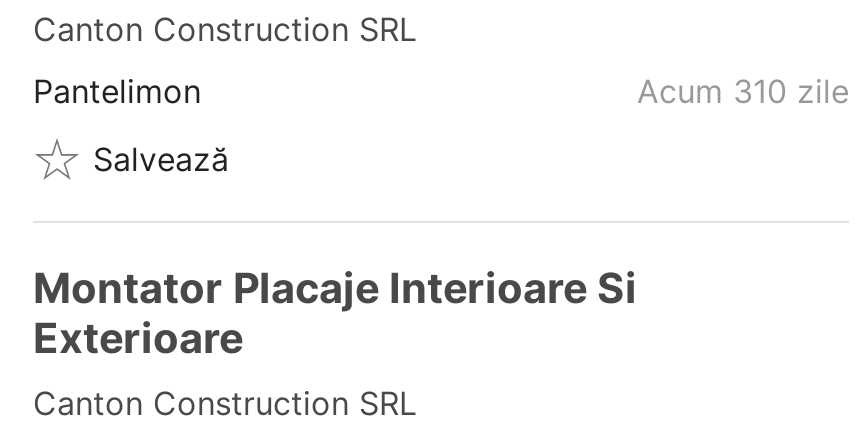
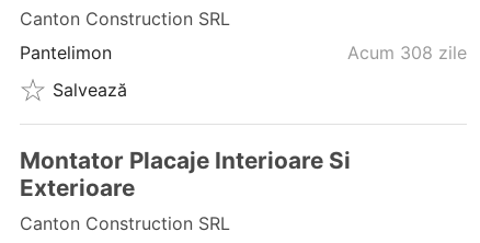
- Acum 310 zile
+ Acum 308 zile
